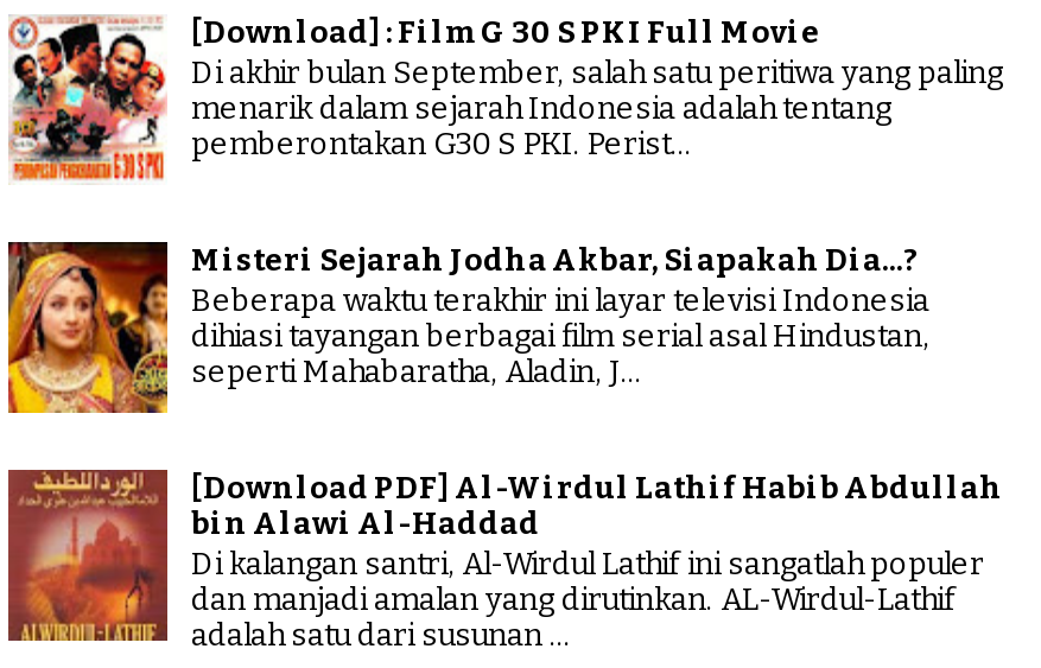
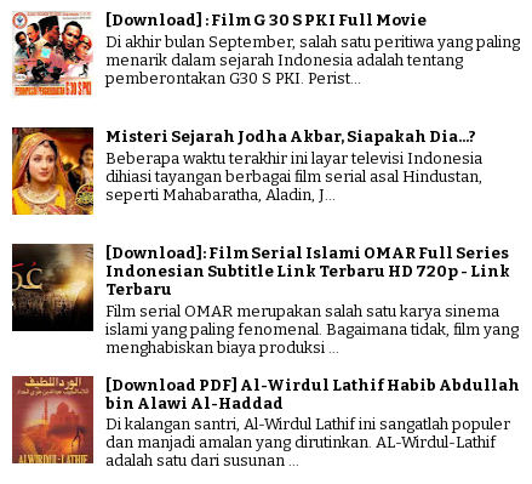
+ [image]
+ [Download]: Film Serial Islami OMAR Full Series
+ Indonesian Subtitle Link Terbaru HD 720p - Link
+ Terbaru
+ Film serial OMAR merupakan salah satu karya sinema
+ islami yang paling fenomenal. Bagaimana tidak, film yang
+ menghabiskan biaya produksi ...
